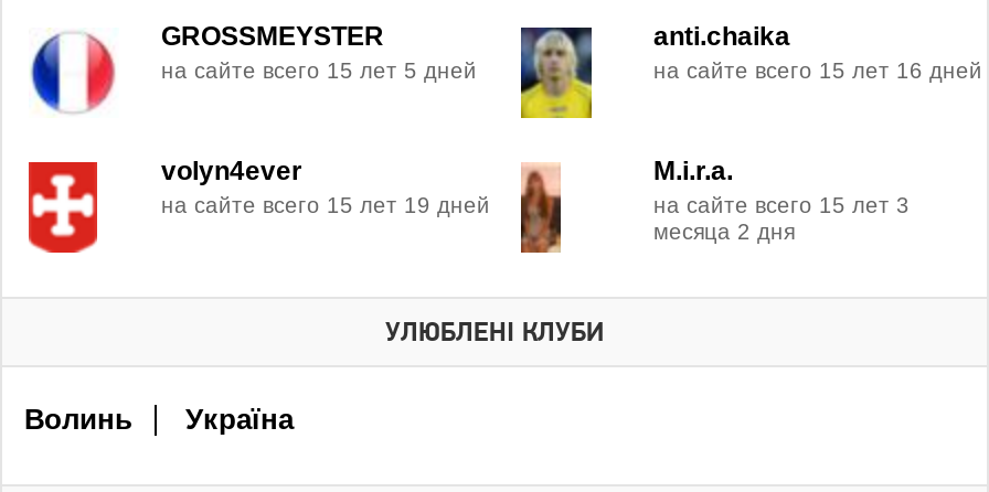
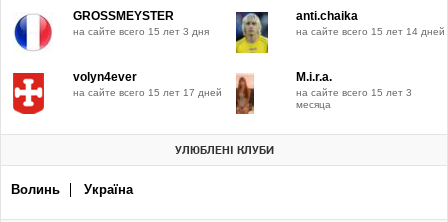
- на сайте всего 15 лет 5 дней
+ на сайте всего 15 лет 3 дня

- на сайте всего 15 лет 16 дней
+ на сайте всего 15 лет 14 дней

- на сайте всего 15 лет 19 дней
+ на сайте всего 15 лет 17 дней

- месяца 2 дня
+ месяца
